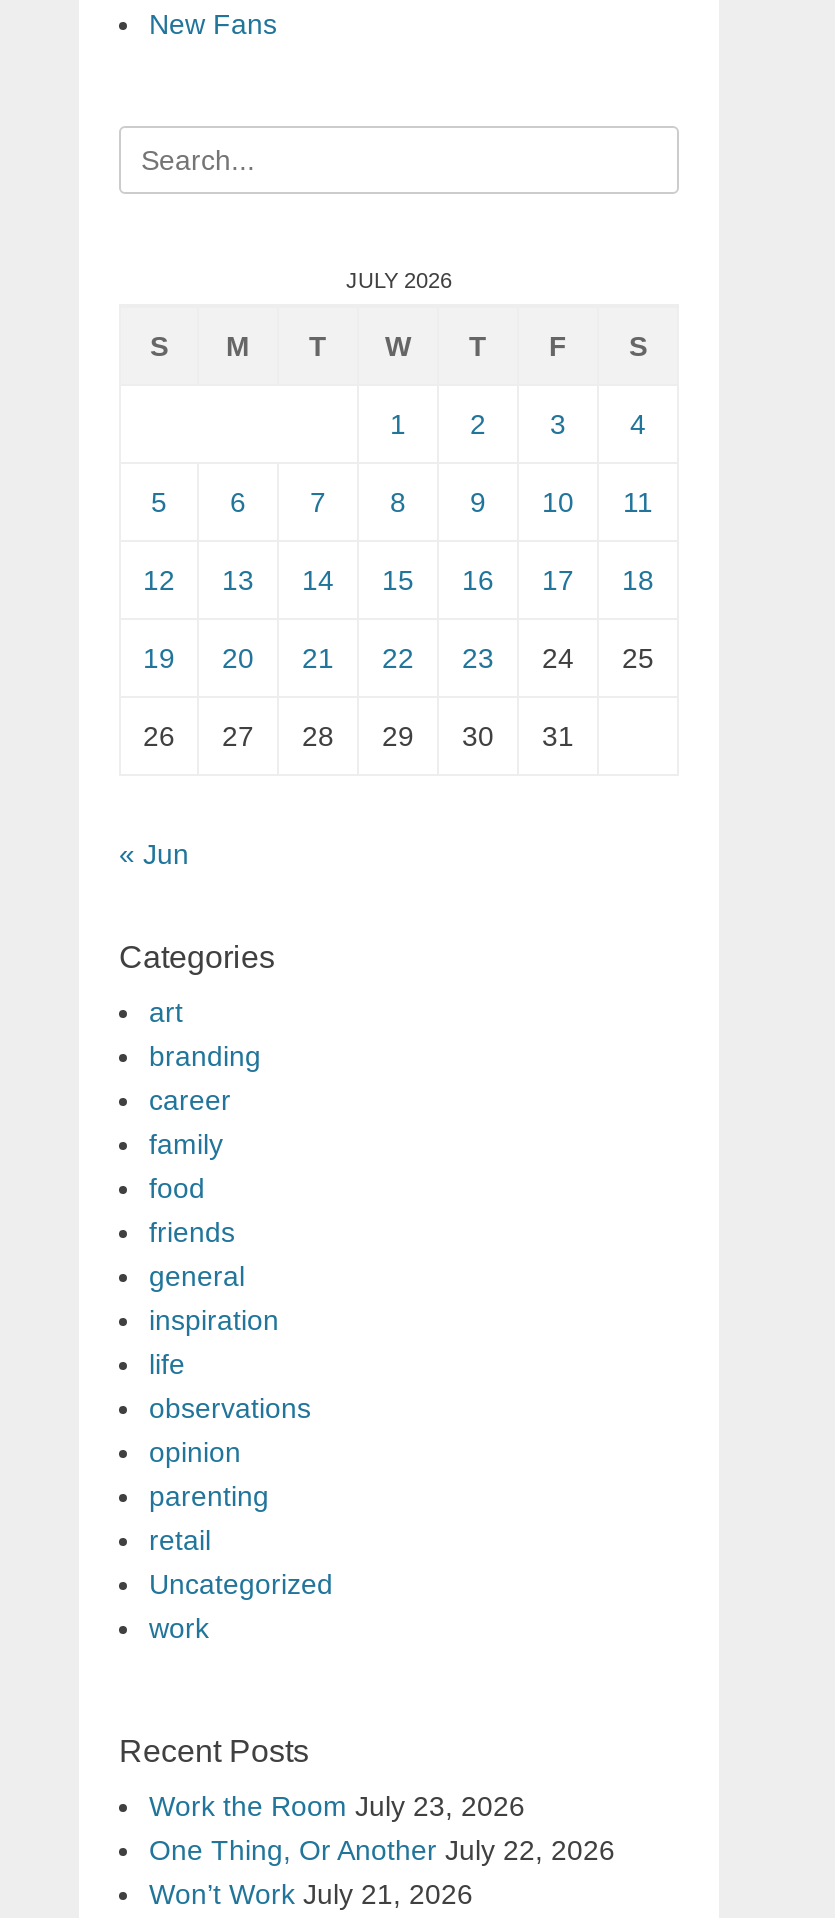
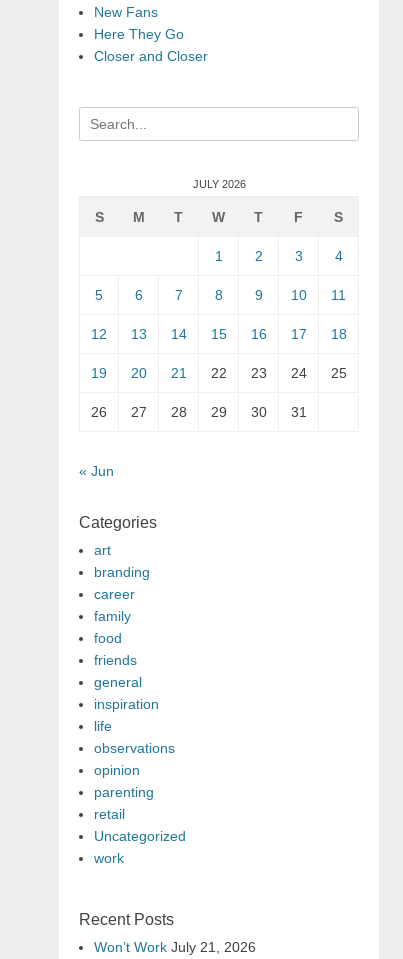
+ Here They Go
+ Closer and Closer

moved down: JULY 2026 | S | M | ... | work | Recent Posts

- Work the Room July 23, 2026
- One Thing, Or Another July 22, 2026
